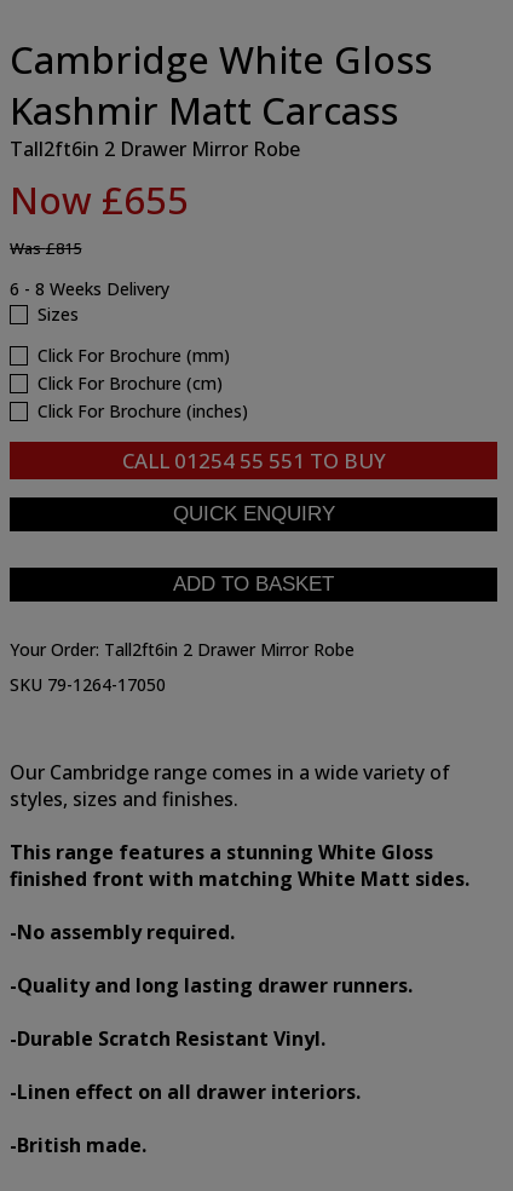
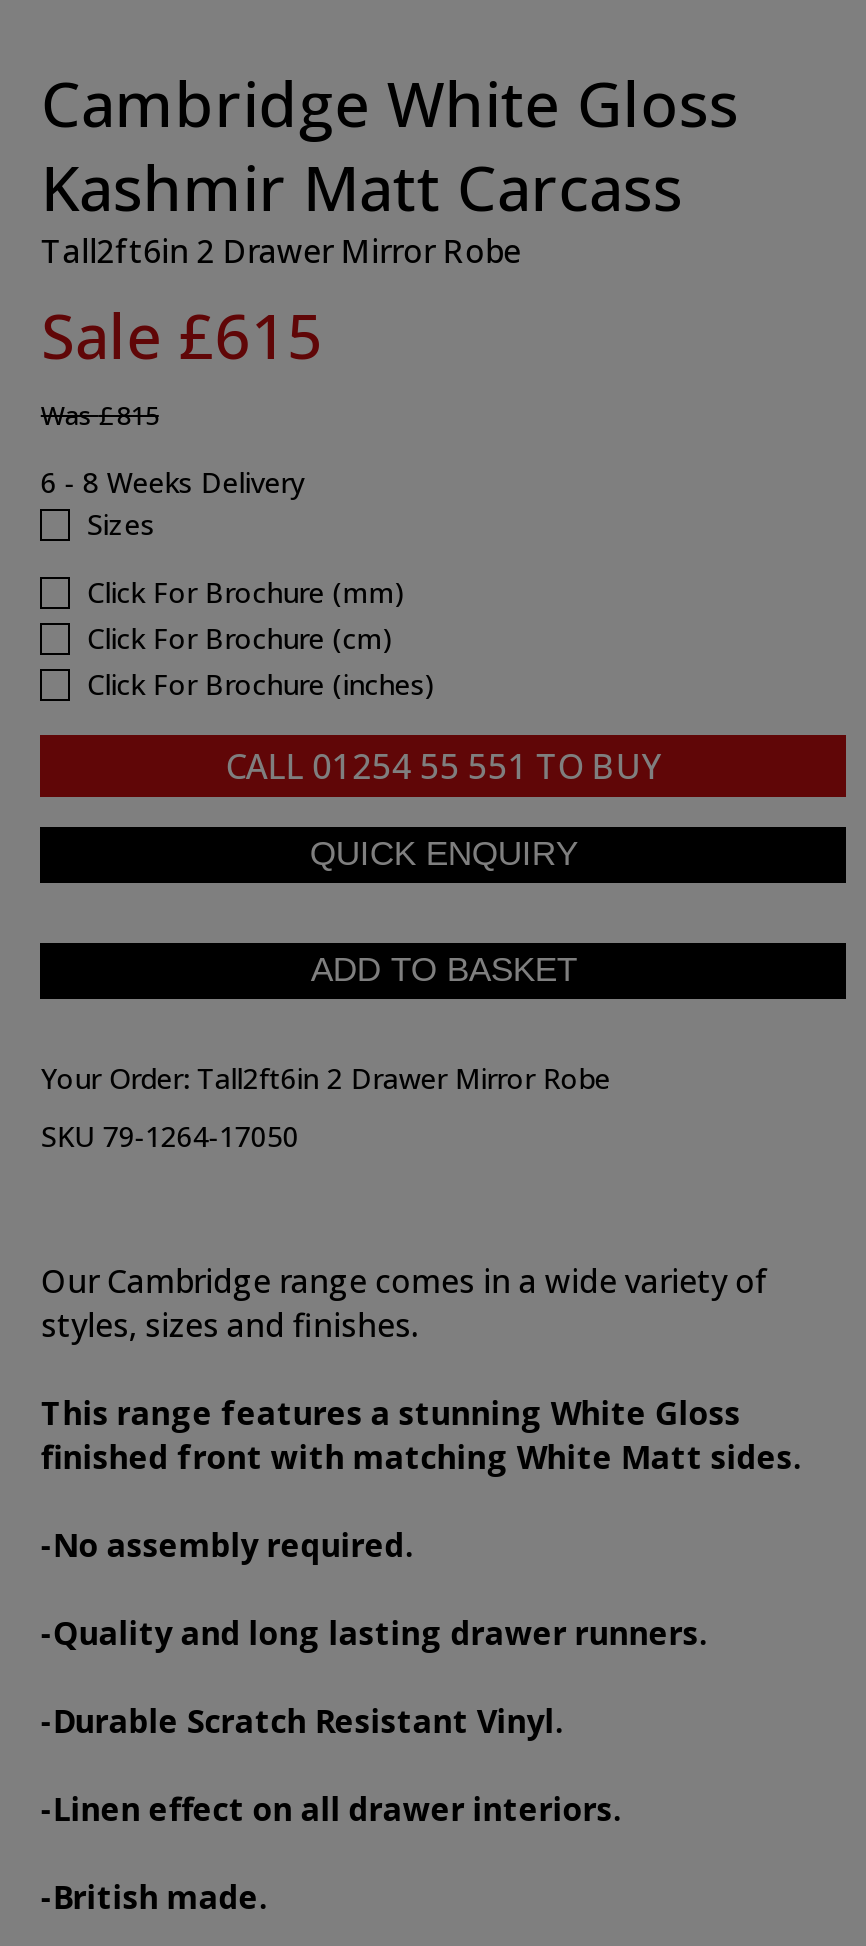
- Now £655
+ Sale £615
